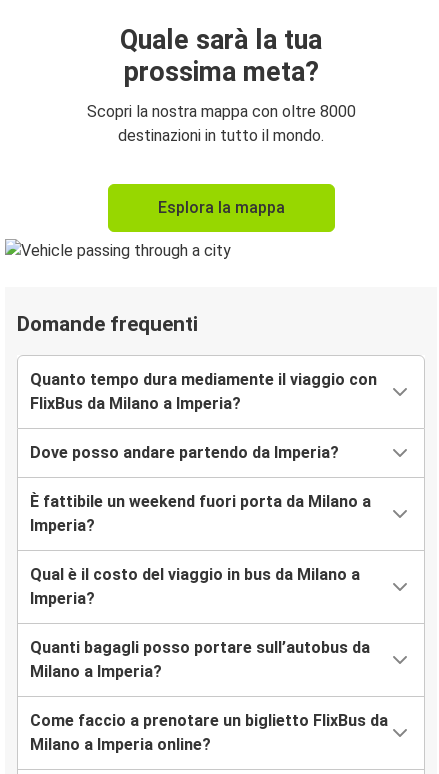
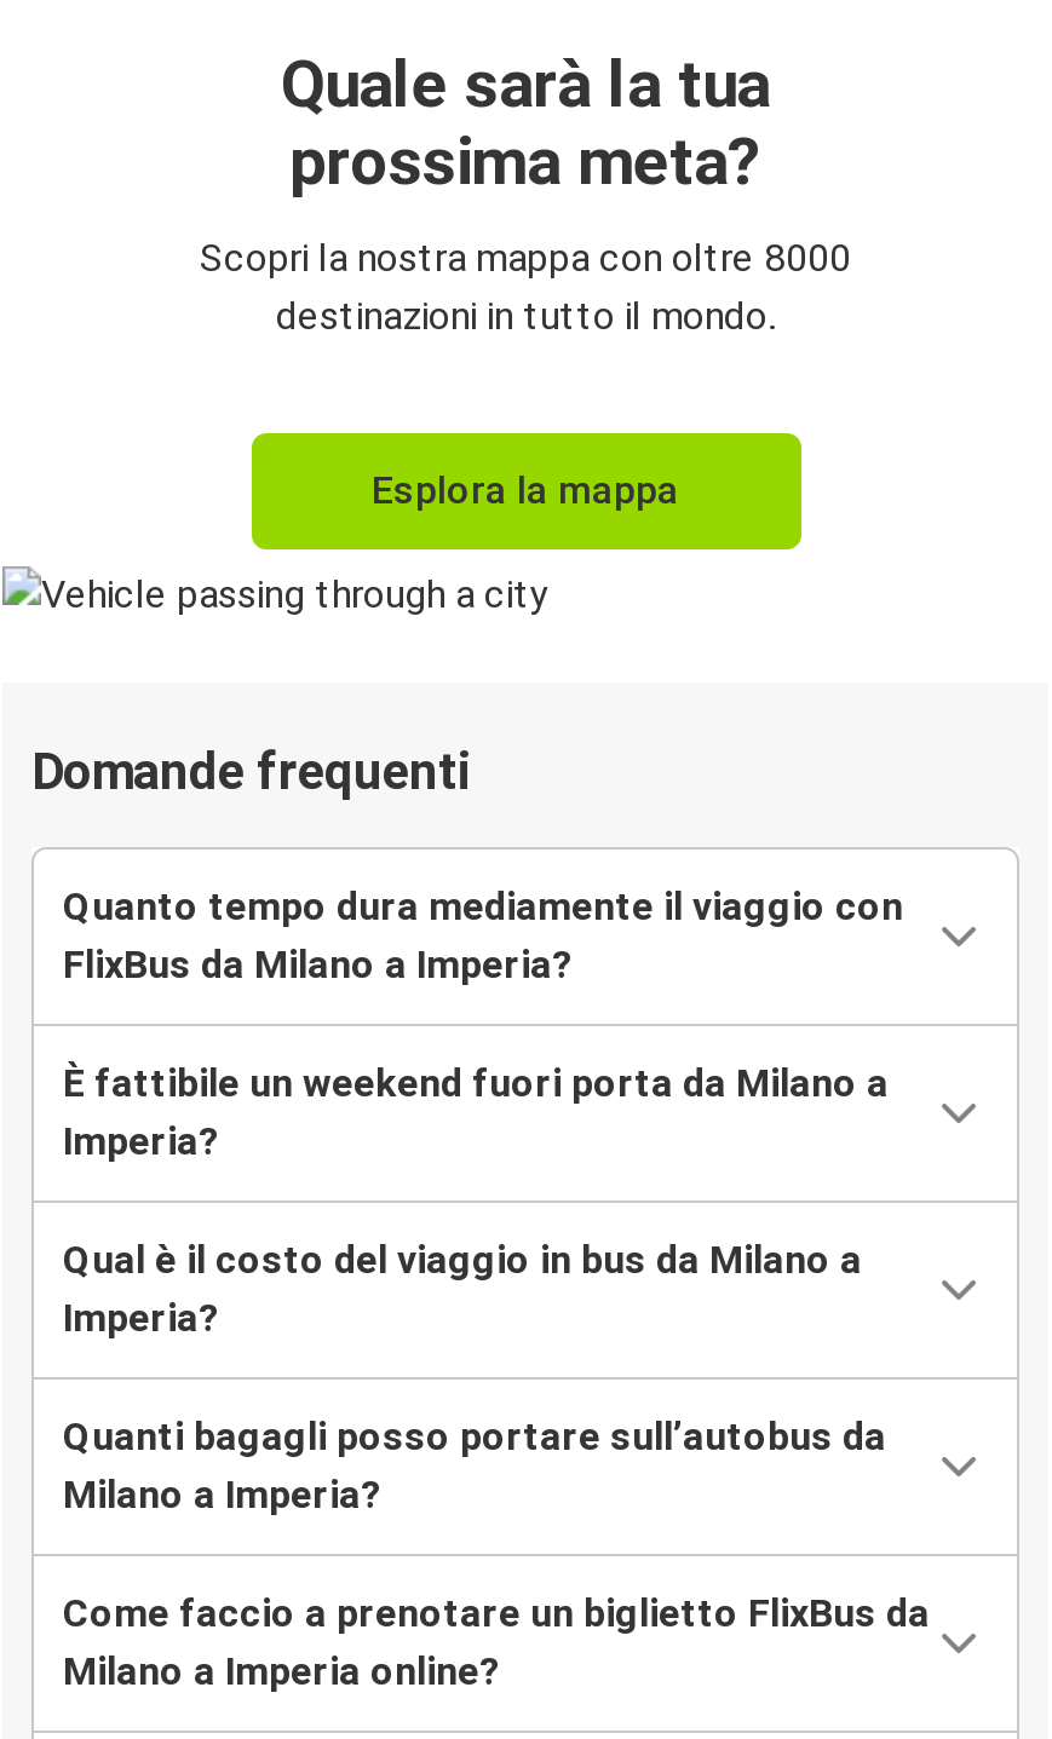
- Dove posso andare partendo da Imperia?
